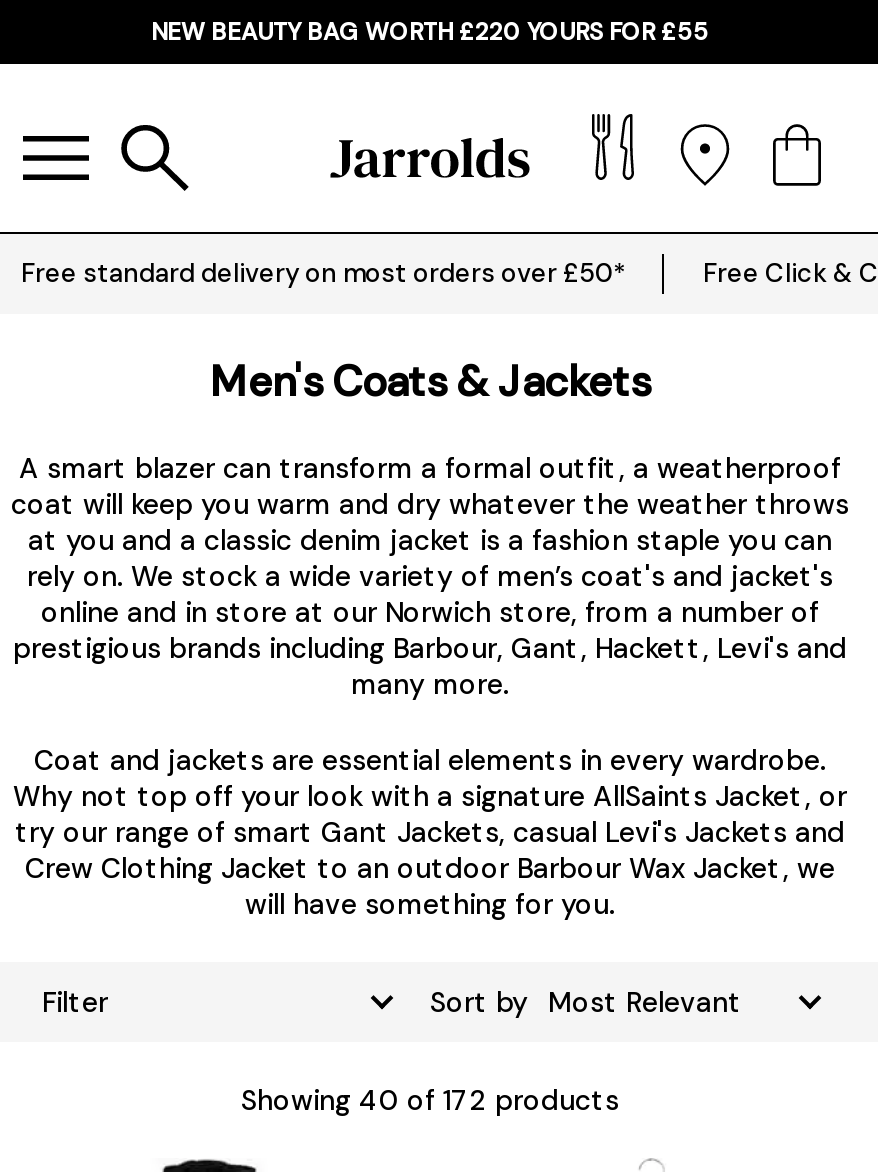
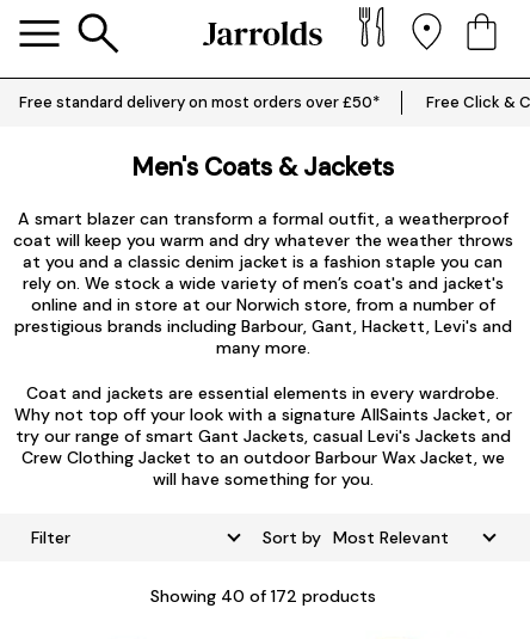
- NEW BEAUTY BAG WORTH £220 YOURS FOR £55
